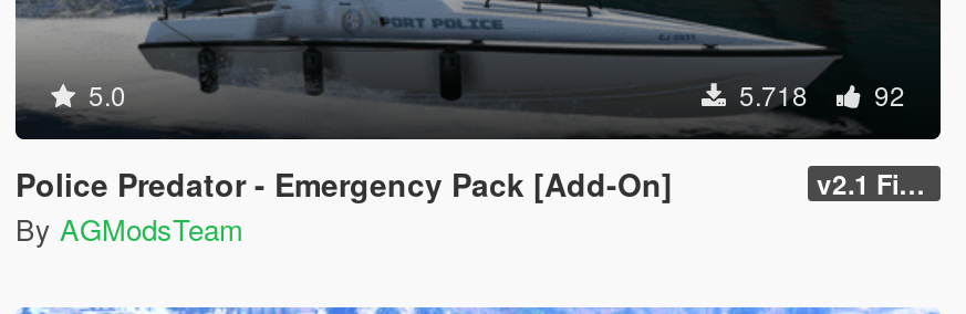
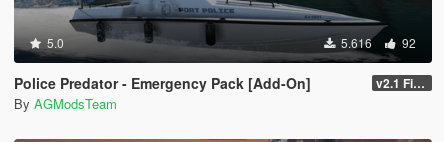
- 5.718 92
+ 5.616 92
